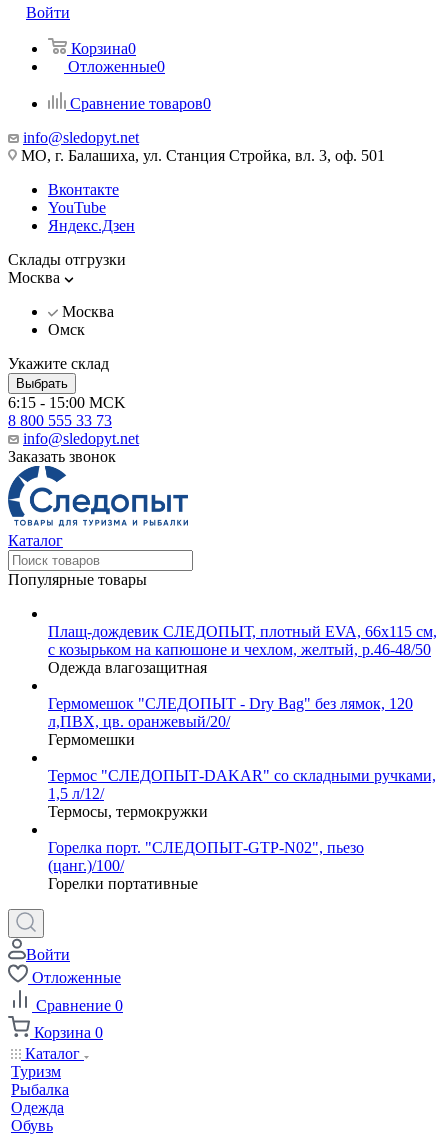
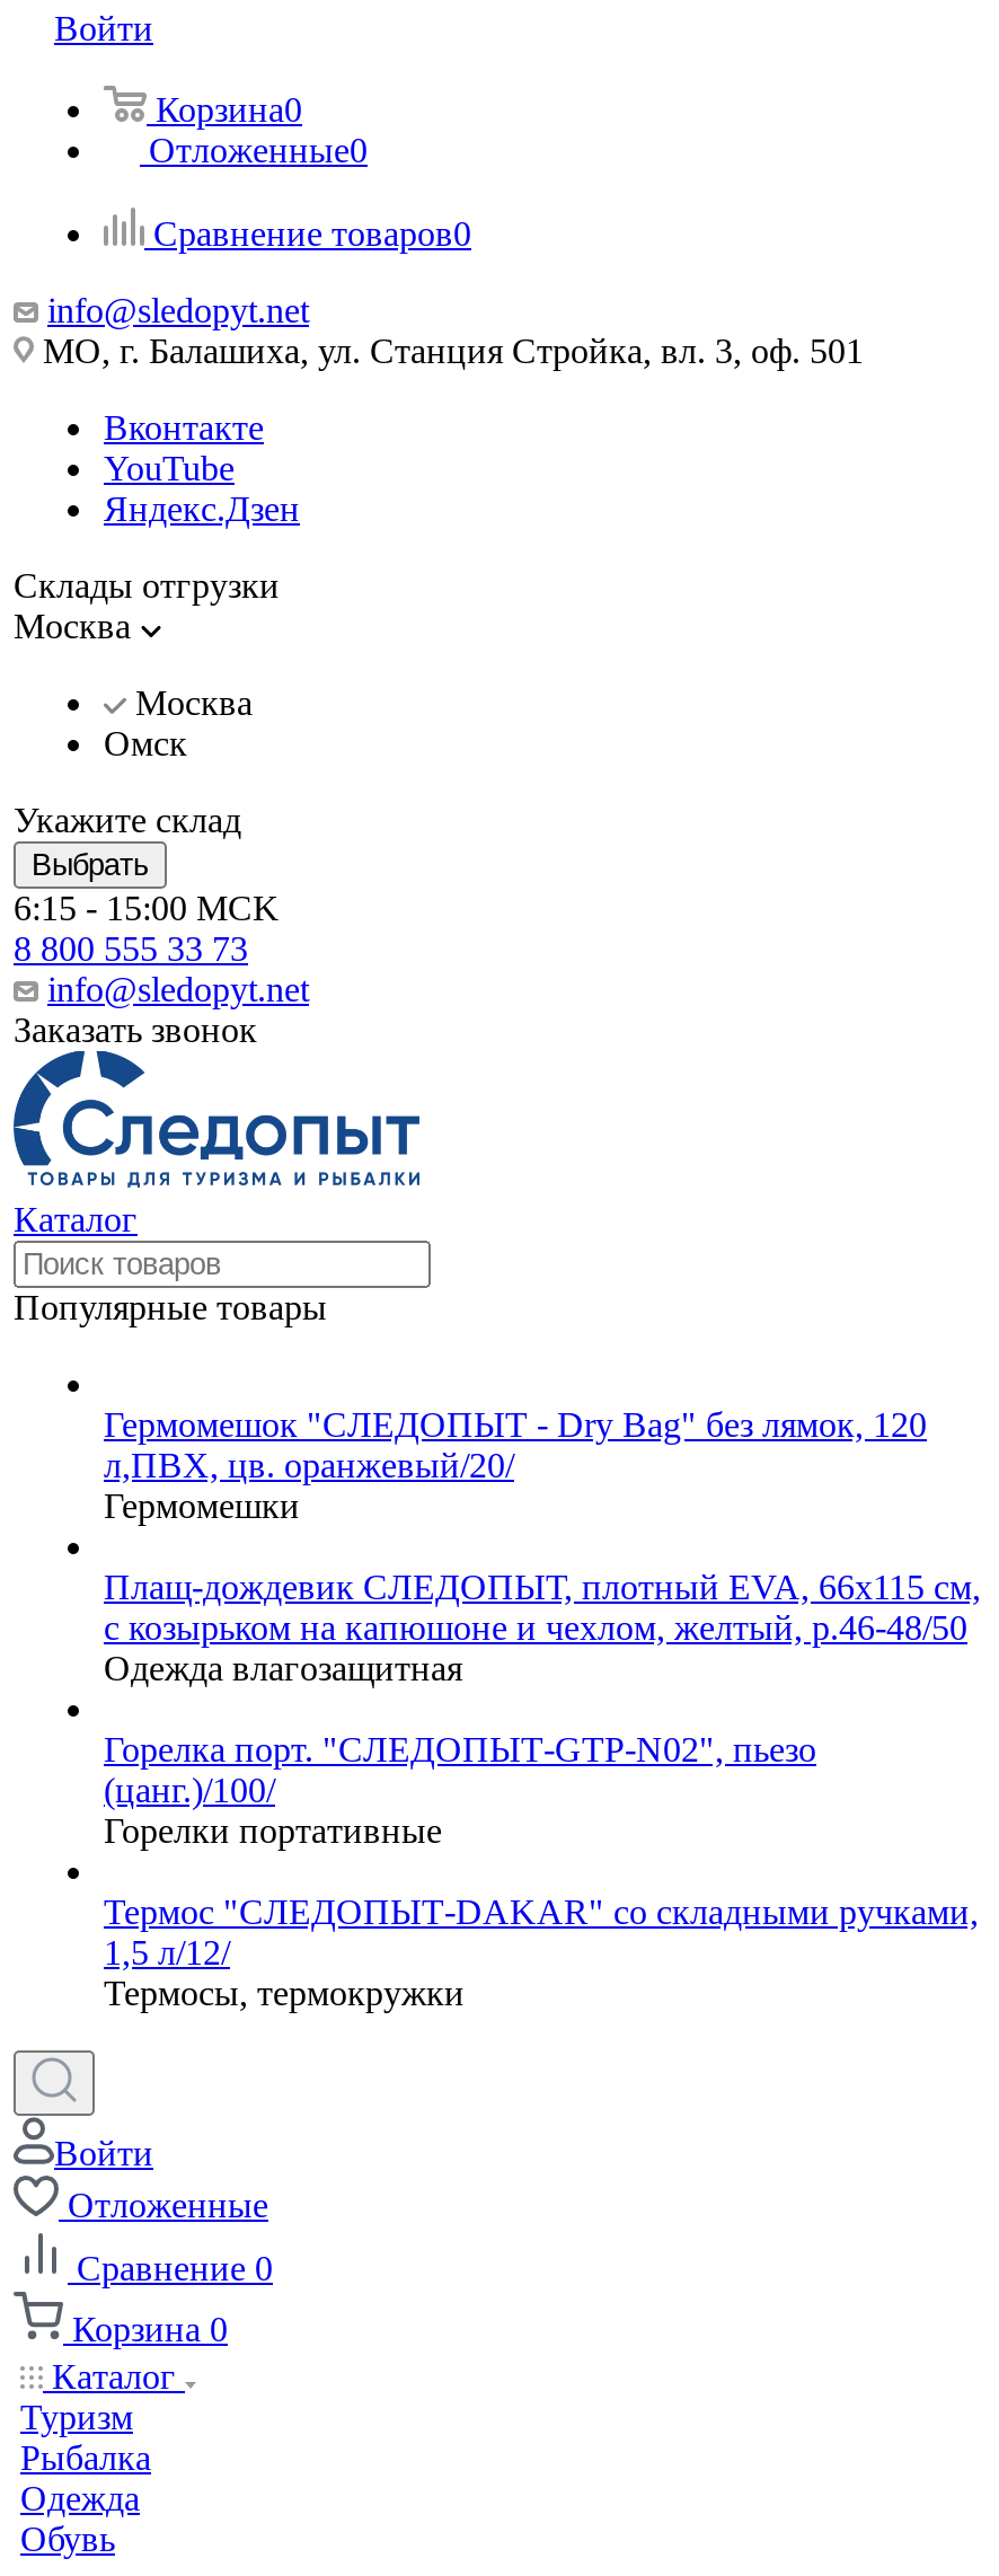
moved down: Плащ-дождевик СЛЕДОПЫТ, плотный EVA, 66х115 см, | с козырьком на капюшоне и чехлом, желтый, р.46-48/50 | Одежда влагозащитная

moved up: Гермомешок "СЛЕДОПЫТ - Dry Bag" без лямок, 120 | л,ПВХ, цв. оранжевый/20/ | Гермомешки

moved down: Термос "СЛЕДОПЫТ-DAKAR" со складными ручками, | 1,5 л/12/ | Термосы, термокружки

moved up: Горелка порт. "СЛЕДОПЫТ-GTP-N02", пьезо | (цанг.)/100/ | Горелки портативные
